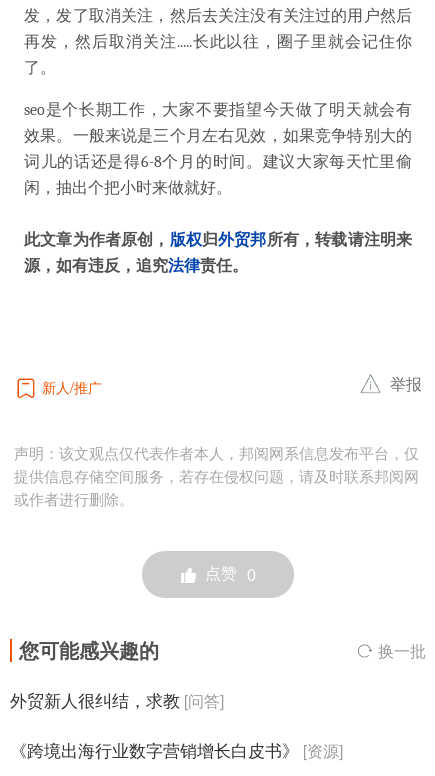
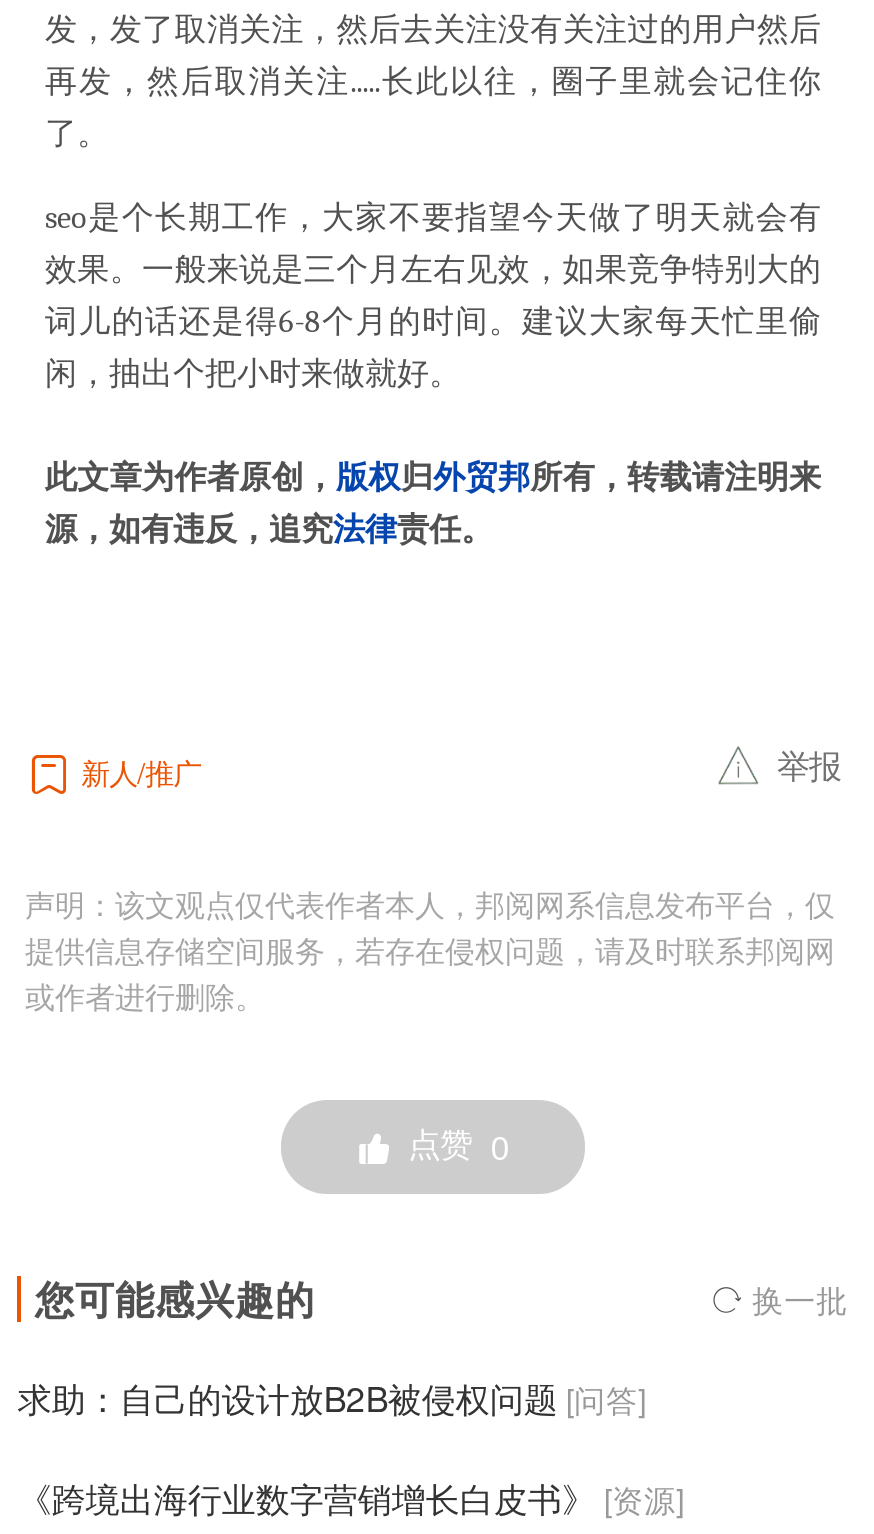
- 外贸新人很纠结，求教 [问答]
+ 求助：自己的设计放B2B被侵权问题 [问答]
